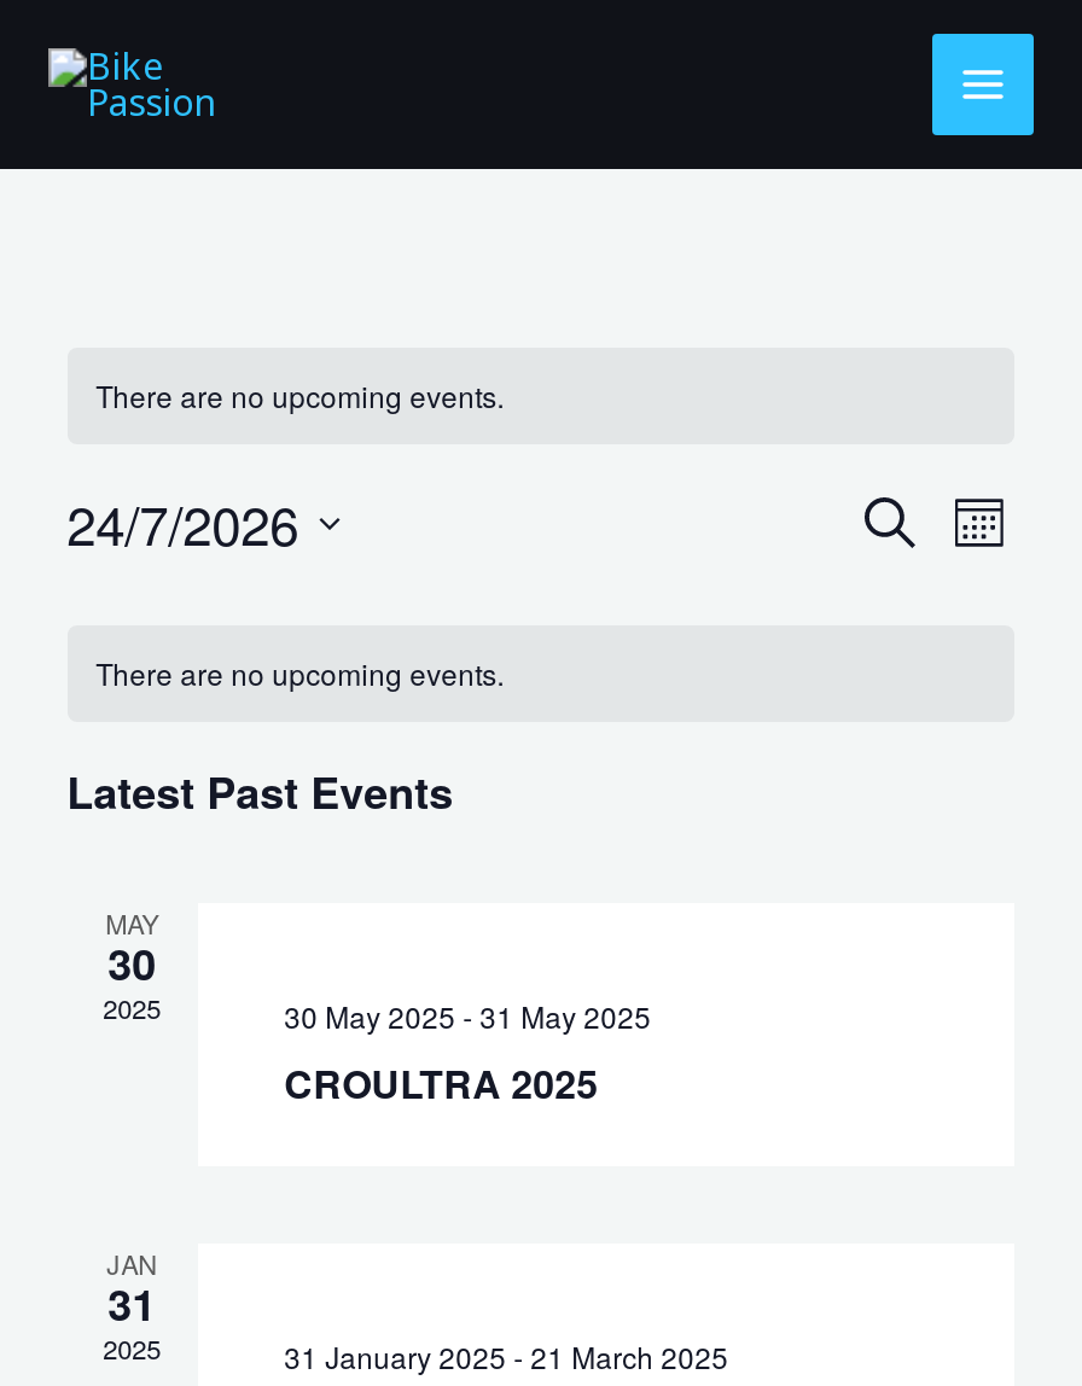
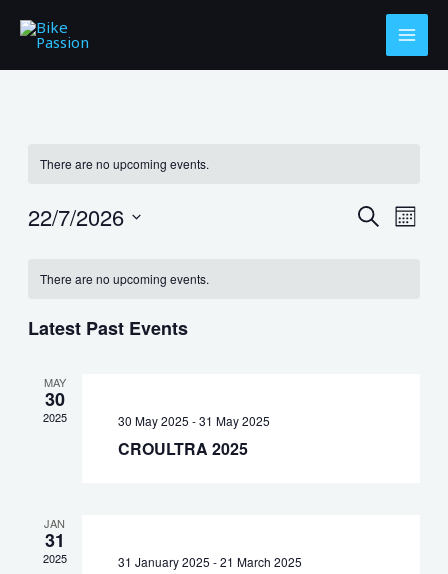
- 24/7/2026
+ 22/7/2026
